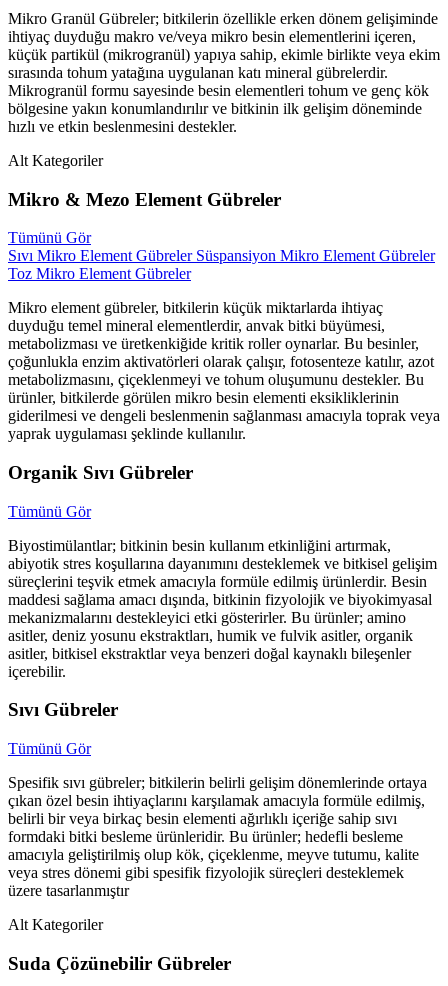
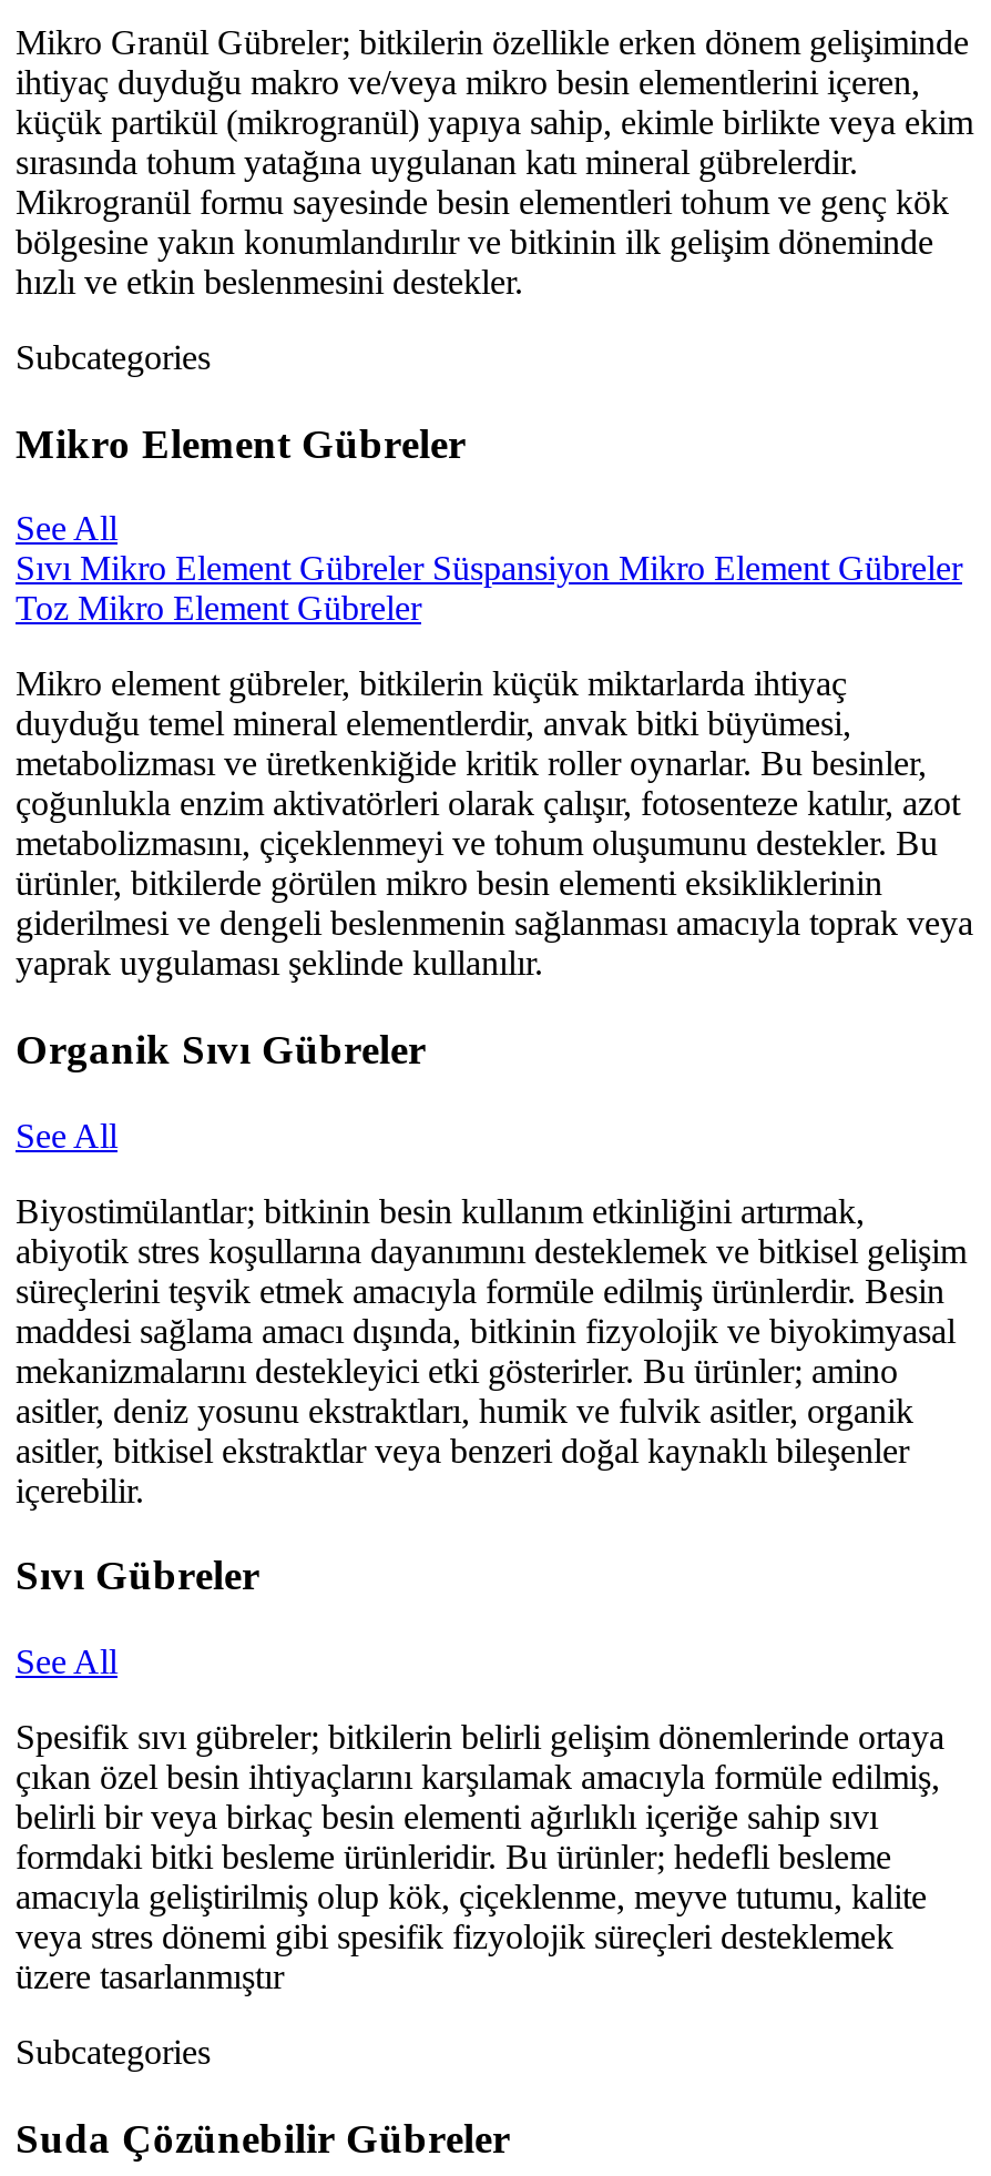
- Alt Kategoriler
+ Subcategories

- Mikro & Mezo Element Gübreler
+ Mikro Element Gübreler

- Tümünü Gör
+ See All

- Tümünü Gör
+ See All

- Tümünü Gör
+ See All

- Alt Kategoriler
+ Subcategories
